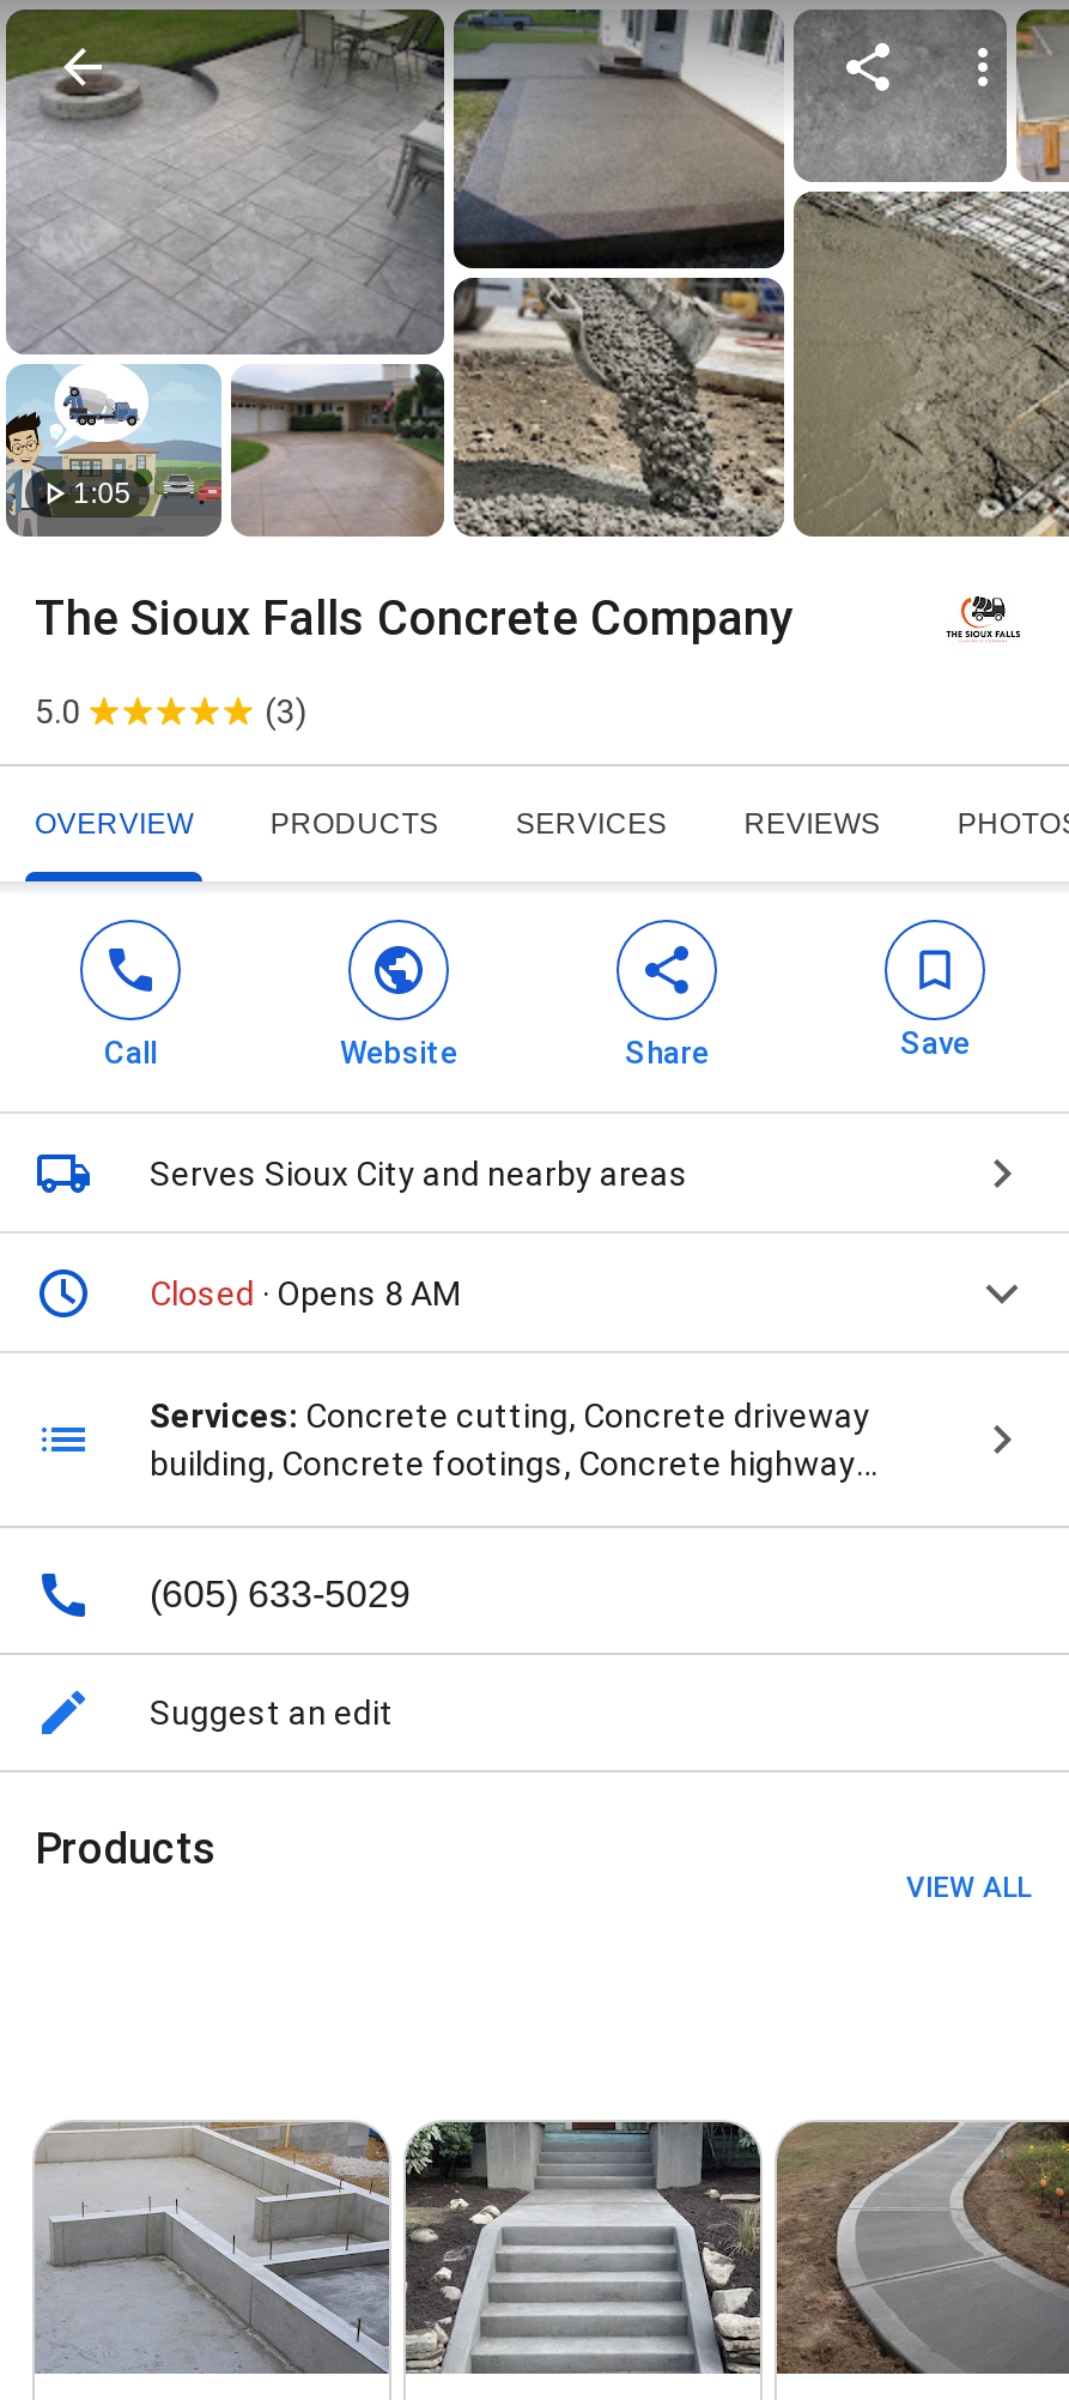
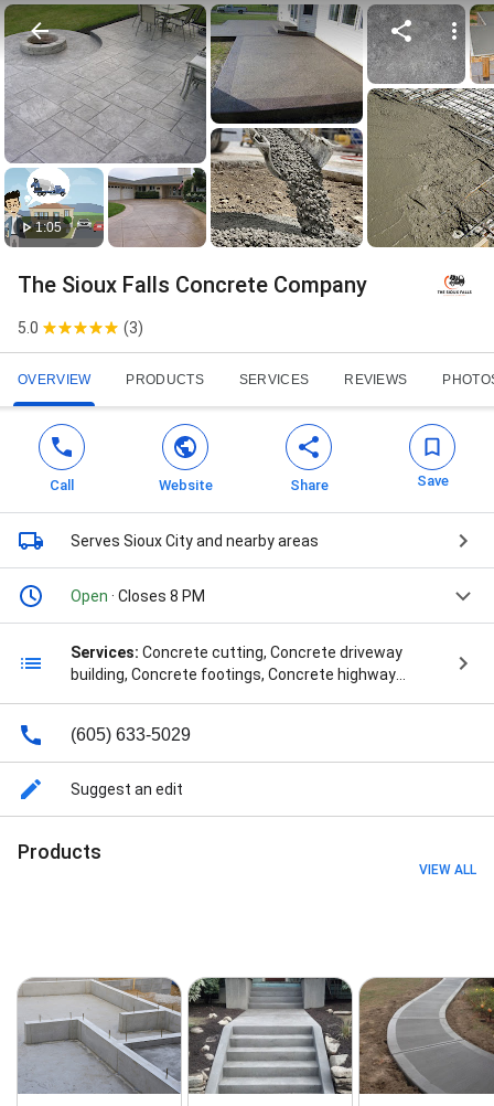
- Closed · Opens 8 AM
+ Open · Closes 8 PM
